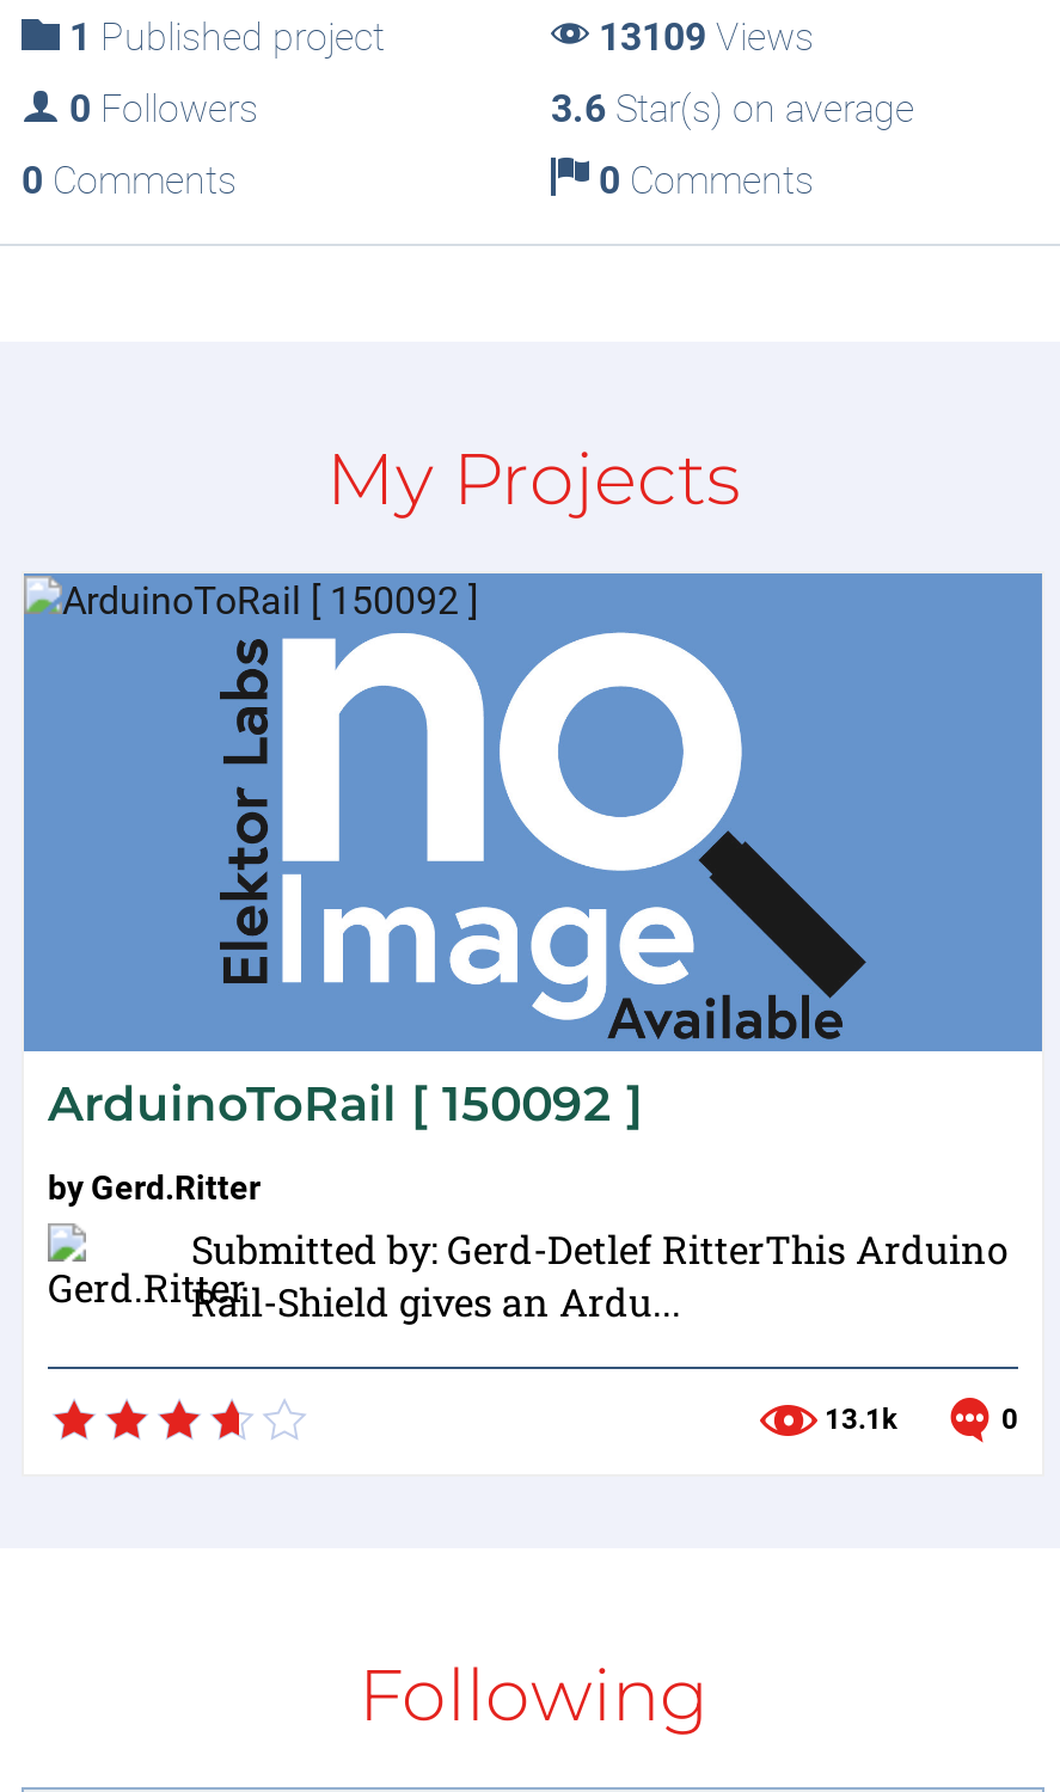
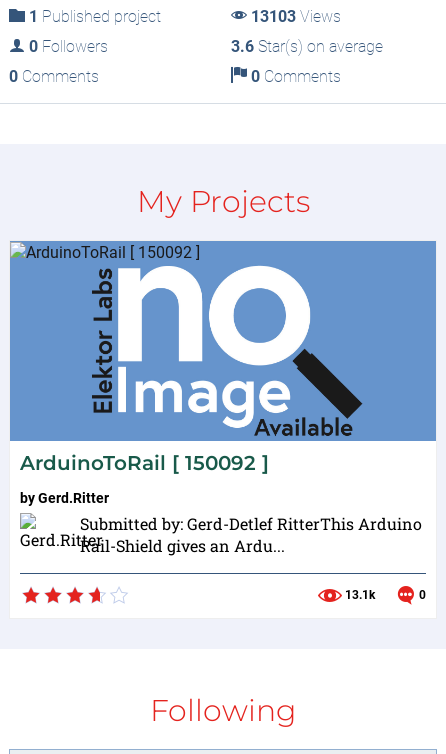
- 13109 Views
+ 13103 Views
